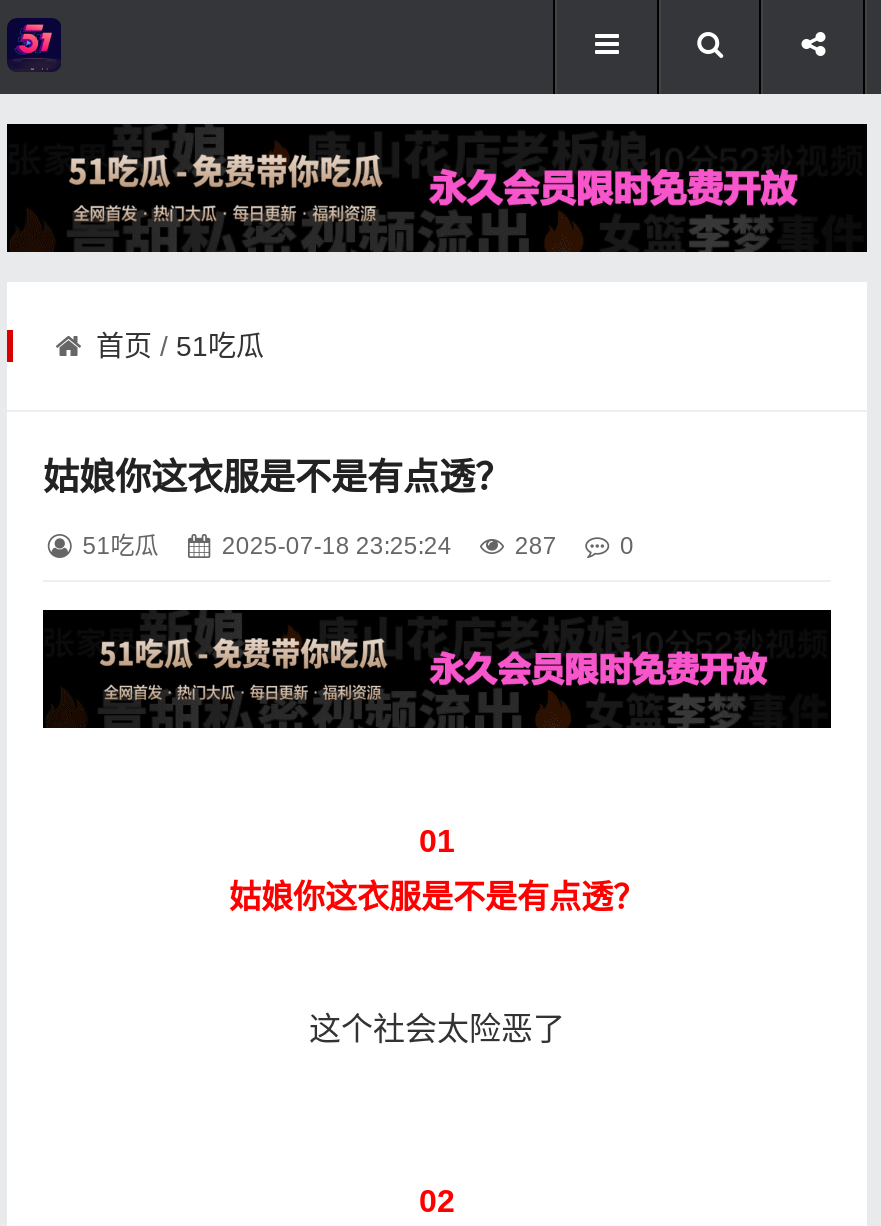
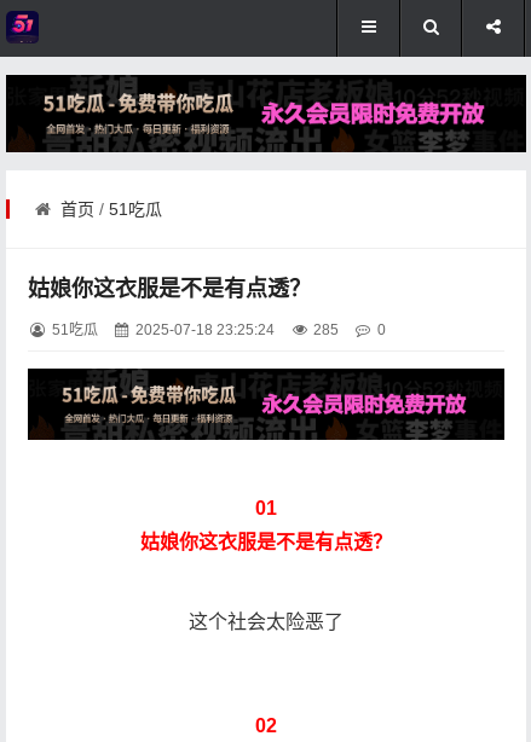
- 287
+ 285
